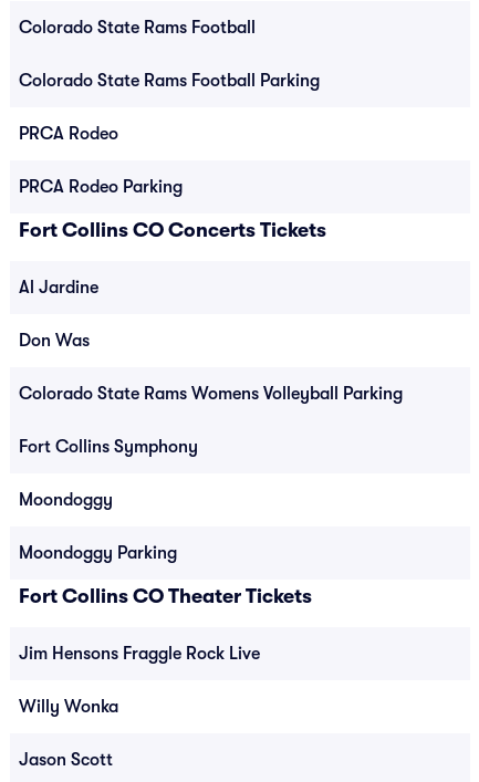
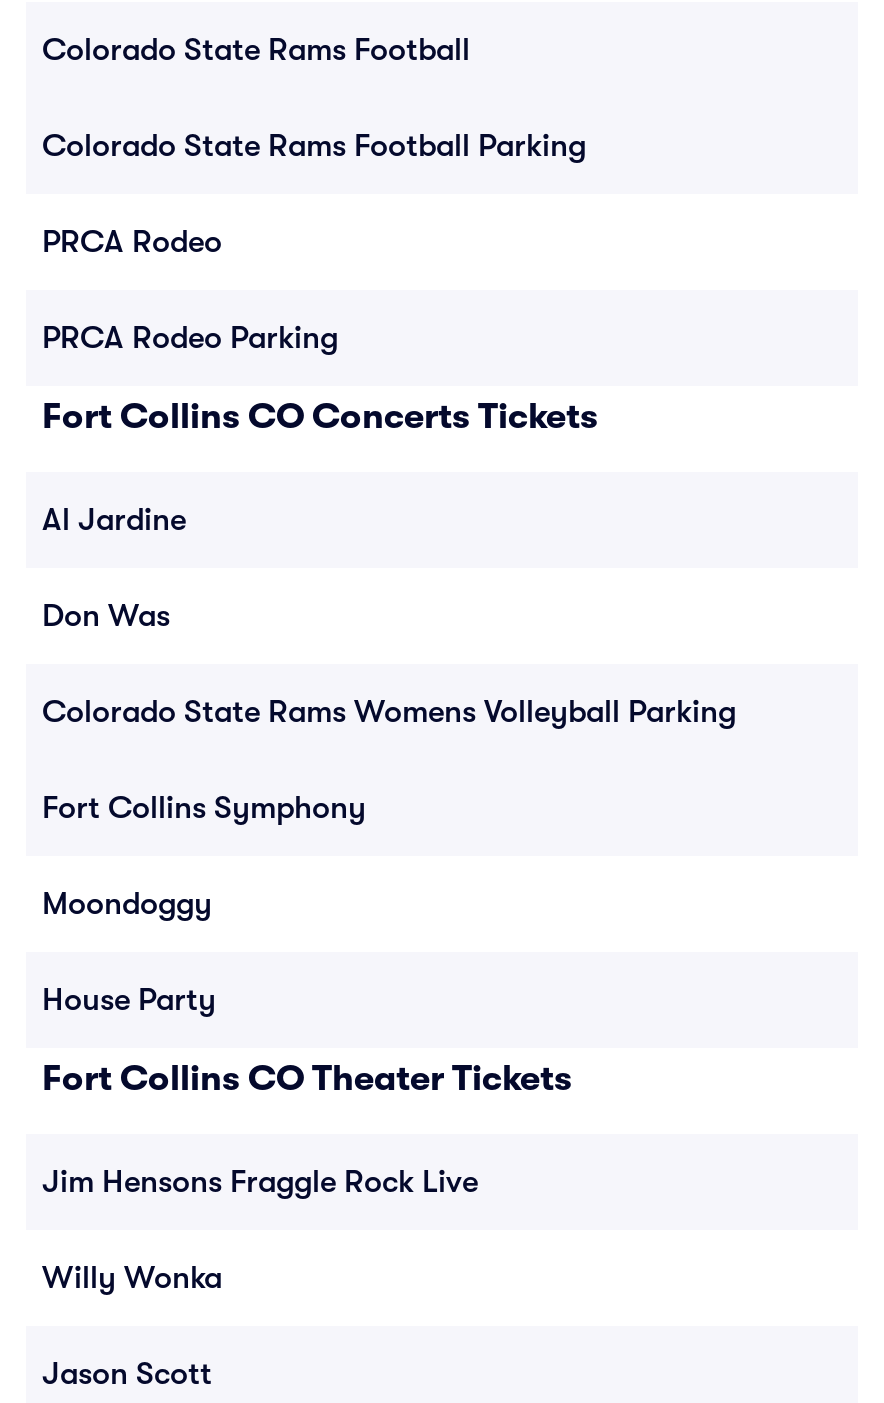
- Moondoggy Parking
+ House Party
